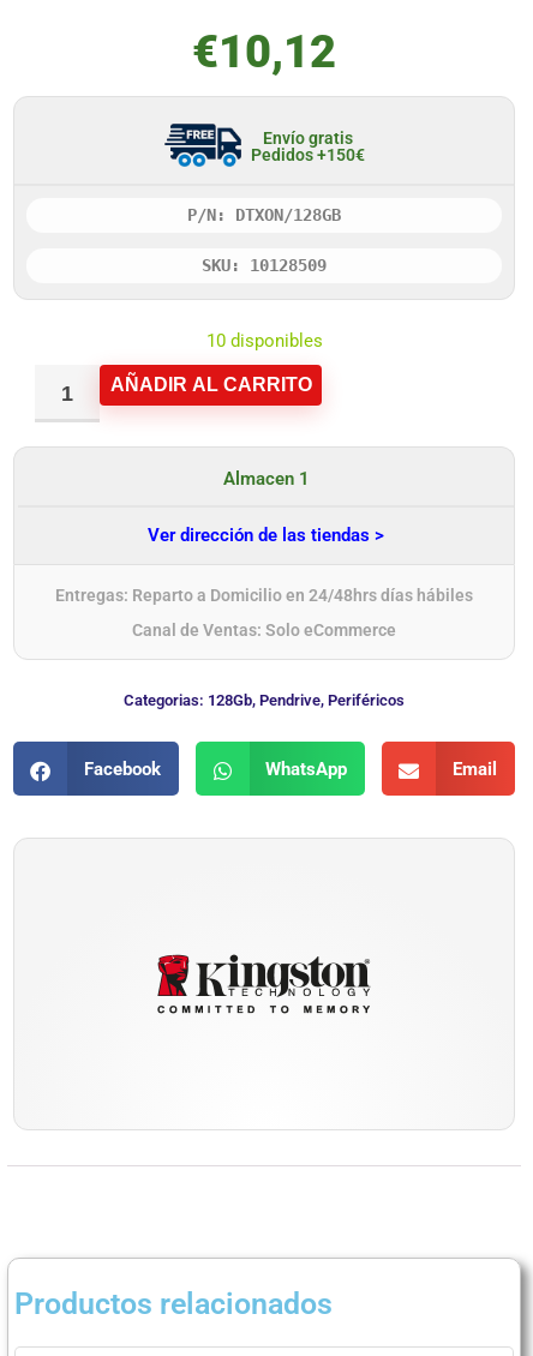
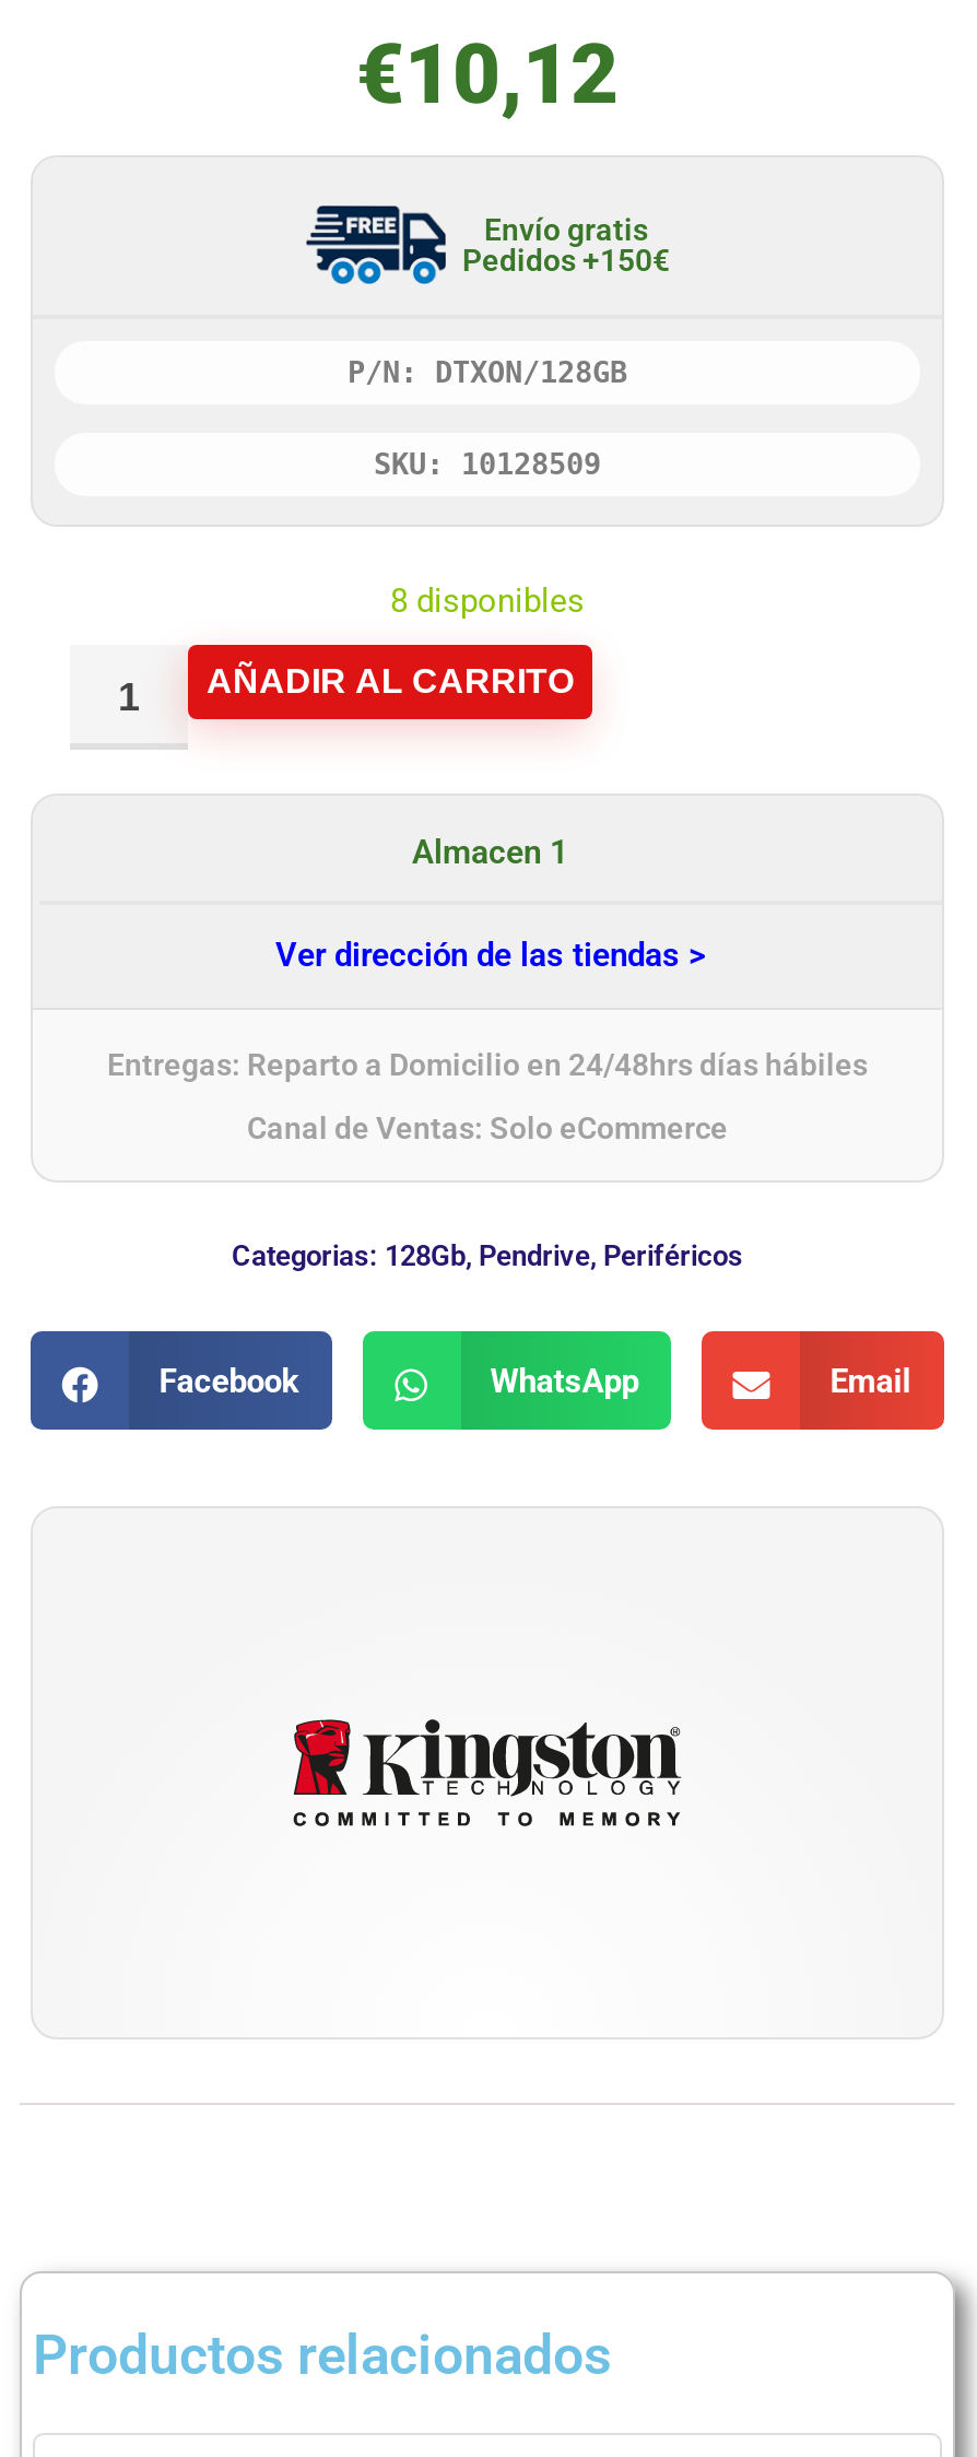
- 10 disponibles
+ 8 disponibles
